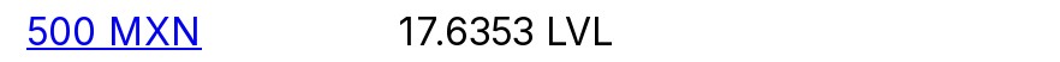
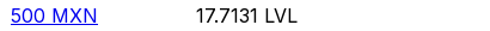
- 17.6353 LVL
+ 17.7131 LVL
